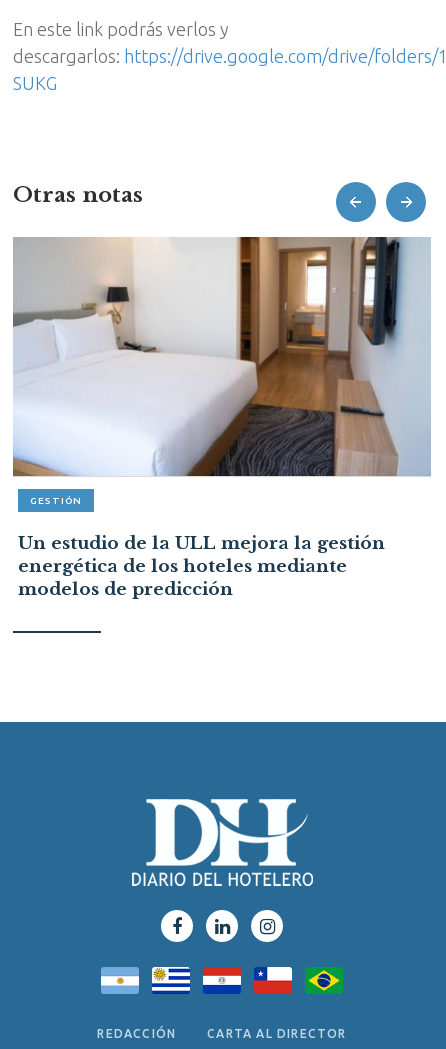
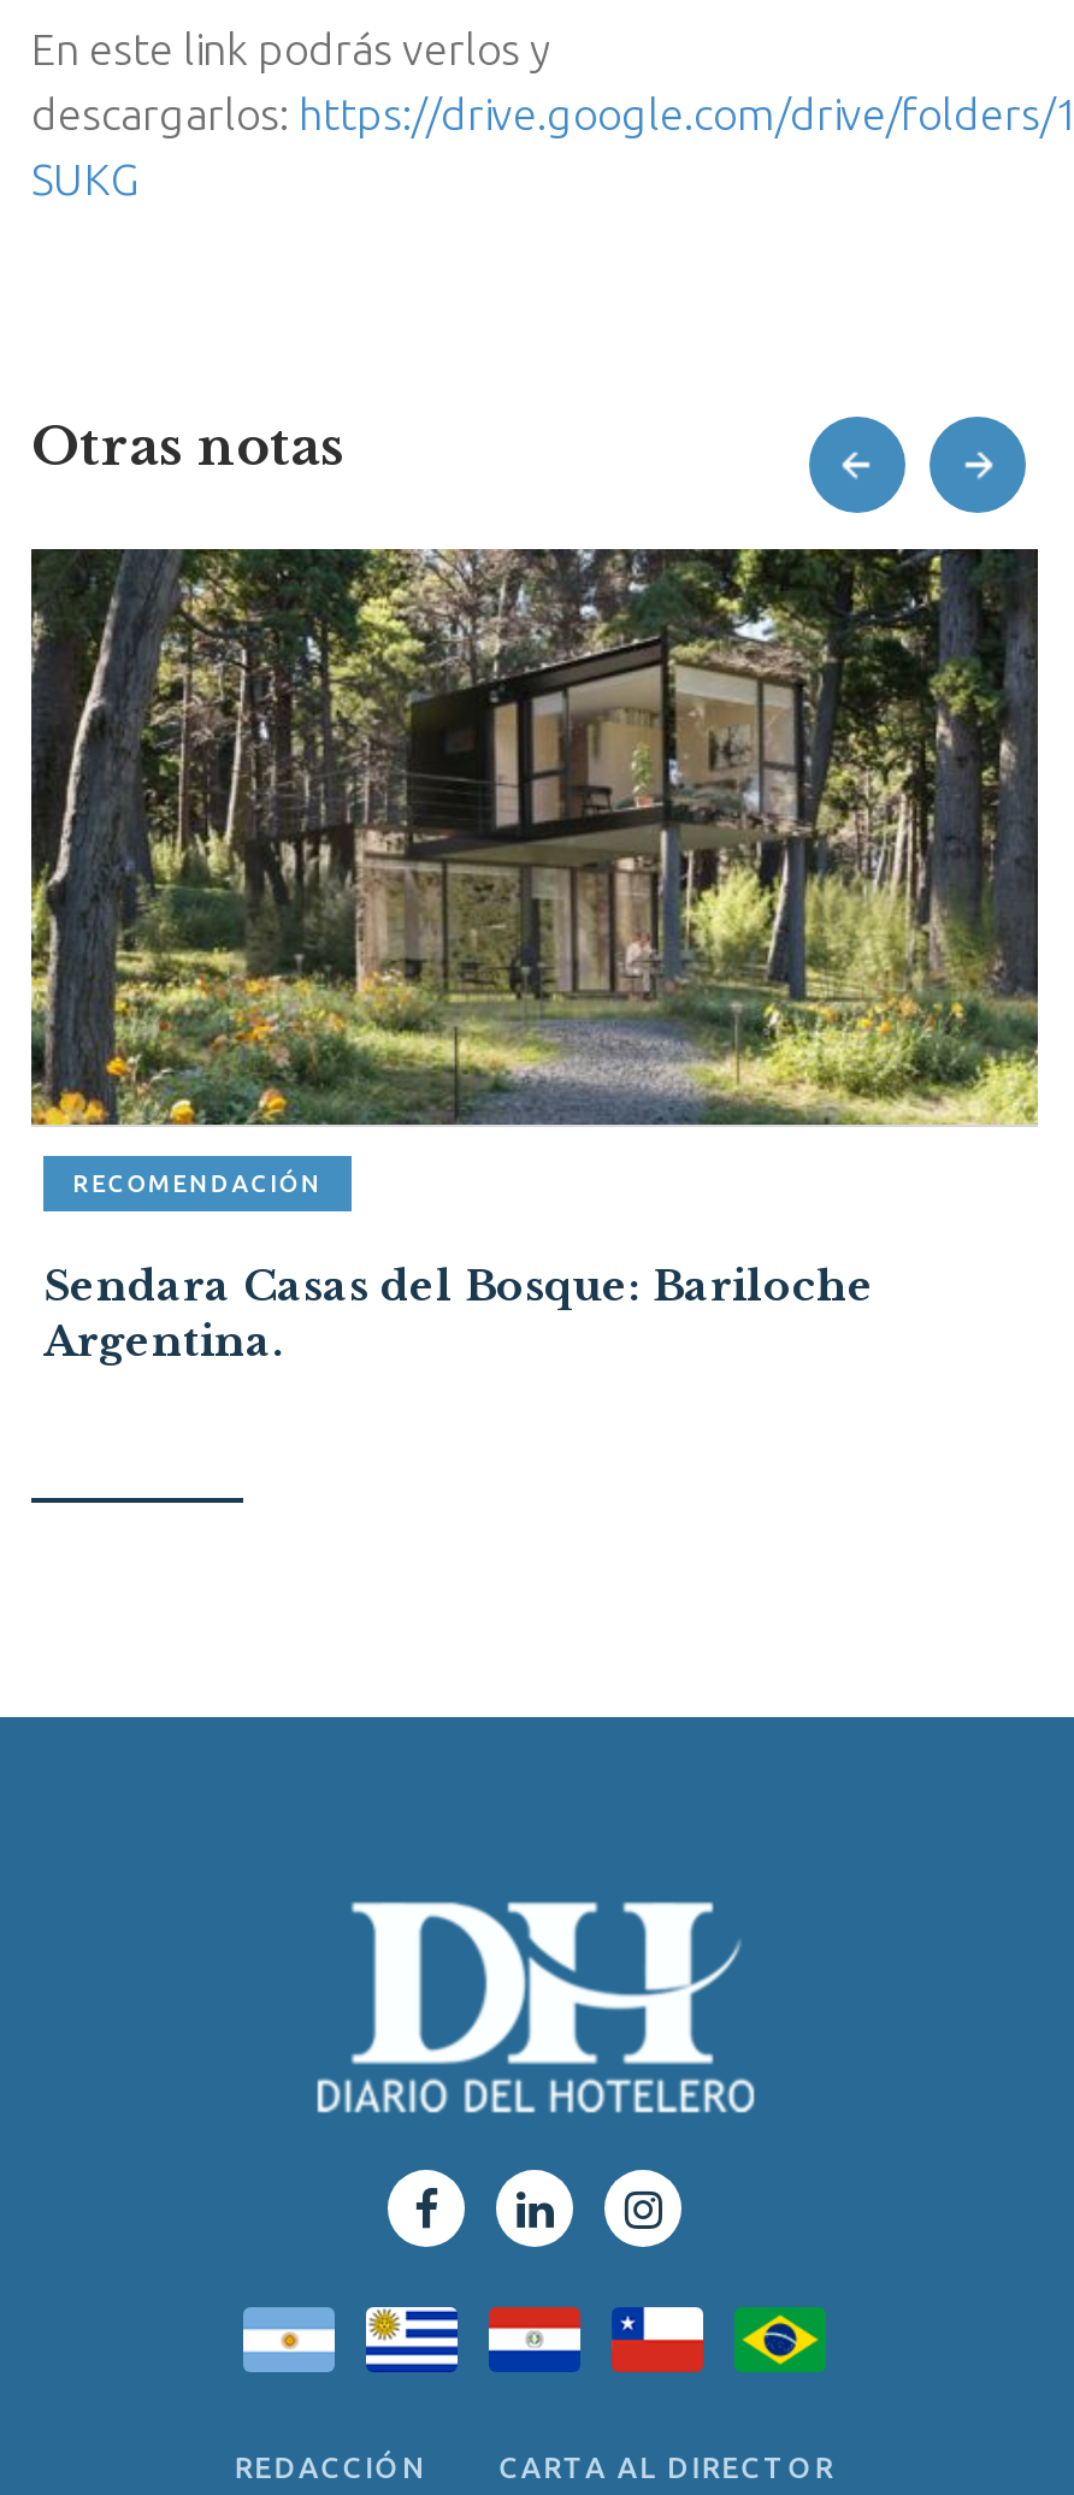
- [image]
- GESTIÓN
+ [image]
+ RECOMENDACIÓN

- Un estudio de la ULL mejora la gestión
- energética de los hoteles mediante
- modelos de predicción
+ Sendara Casas del Bosque: Bariloche
+ Argentina.
